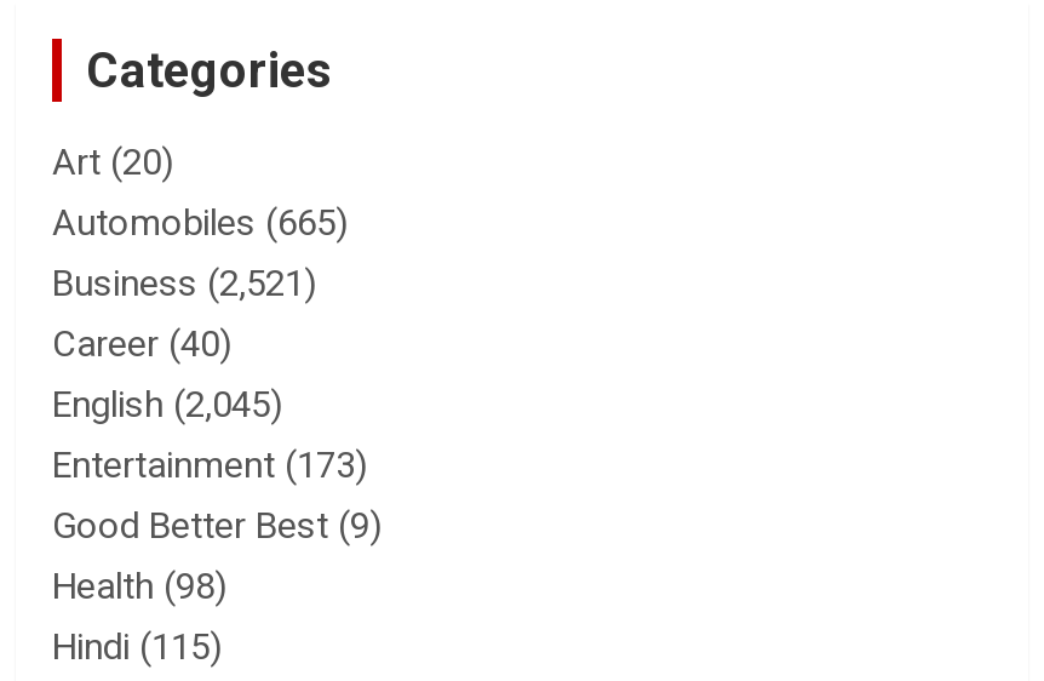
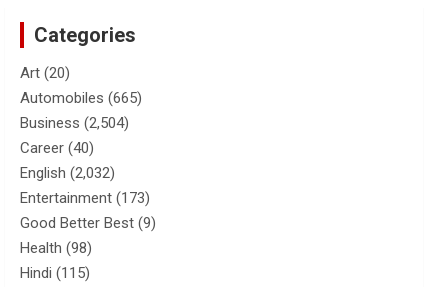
- Business (2,521)
+ Business (2,504)

- English (2,045)
+ English (2,032)
